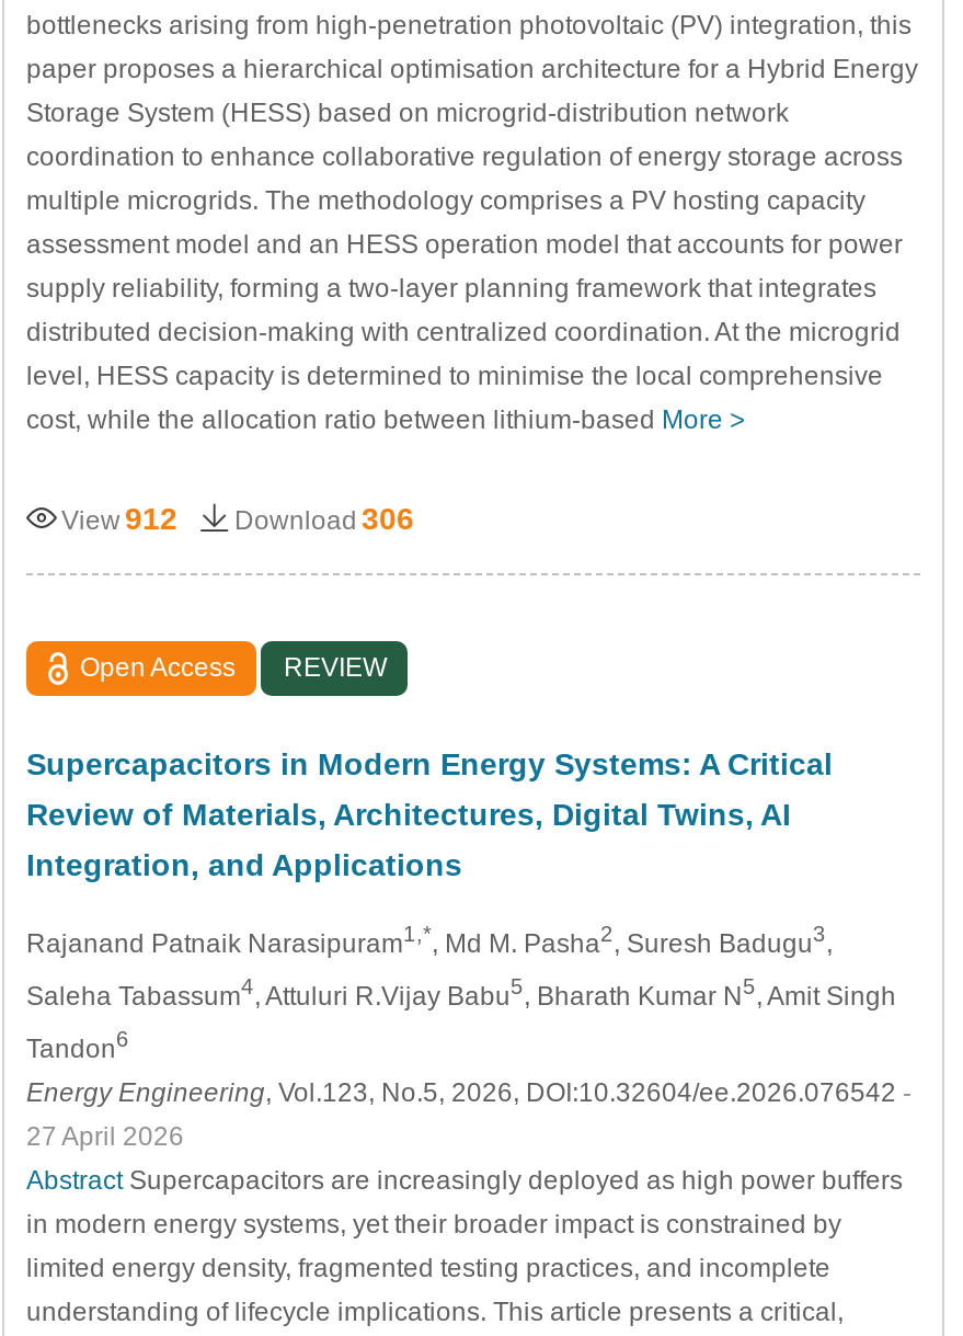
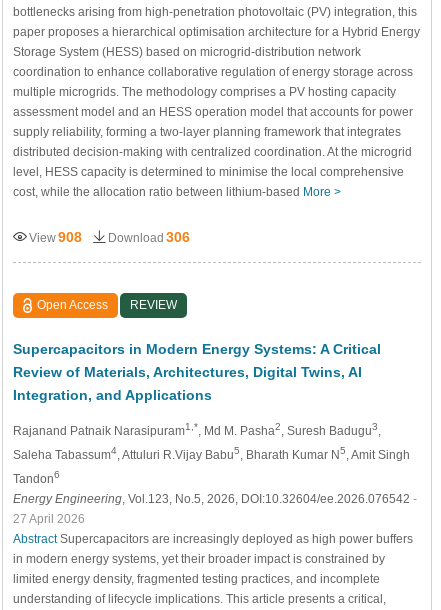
- View 912 Download 306
+ View 908 Download 306
